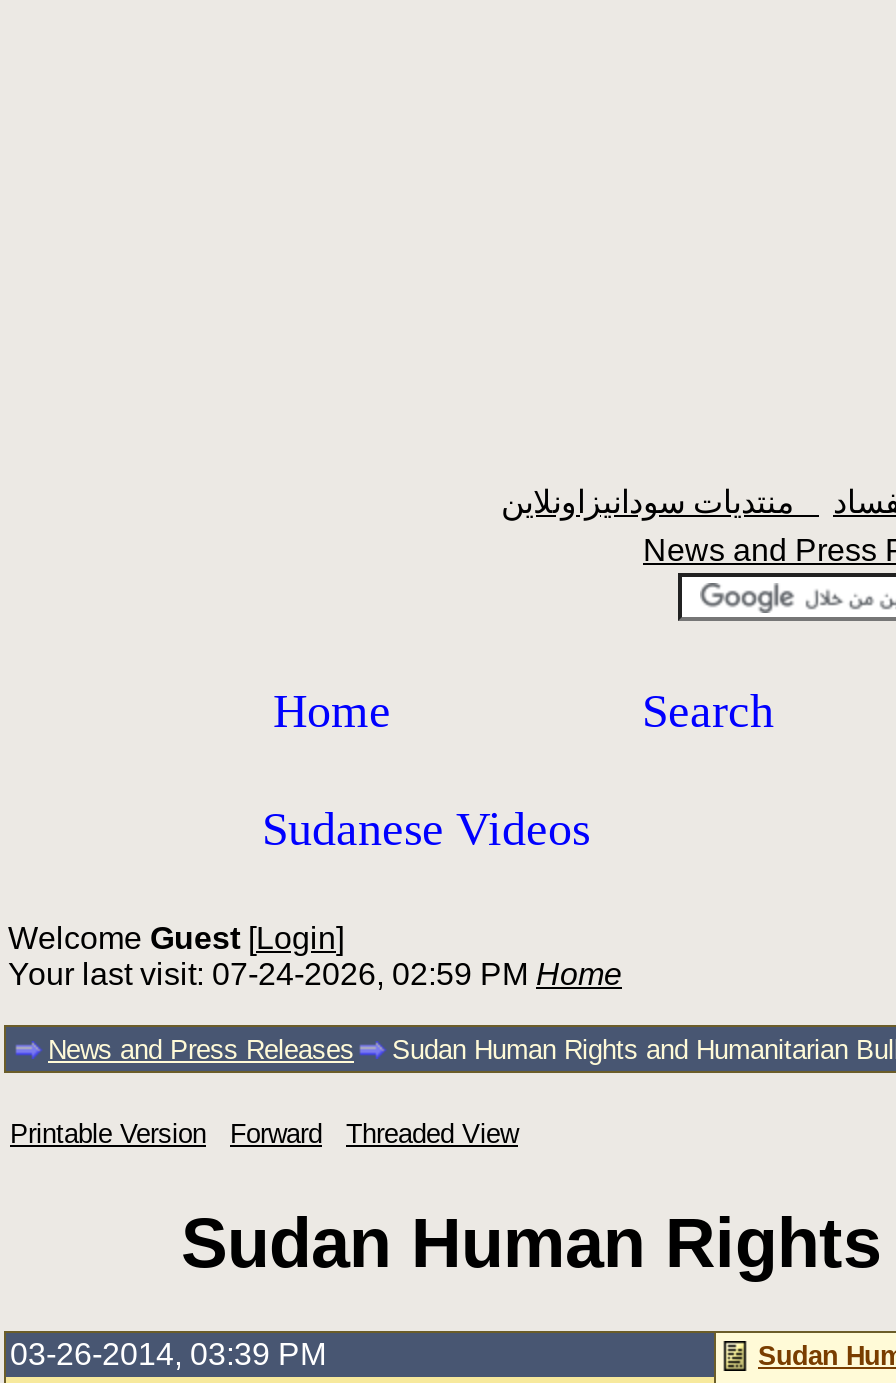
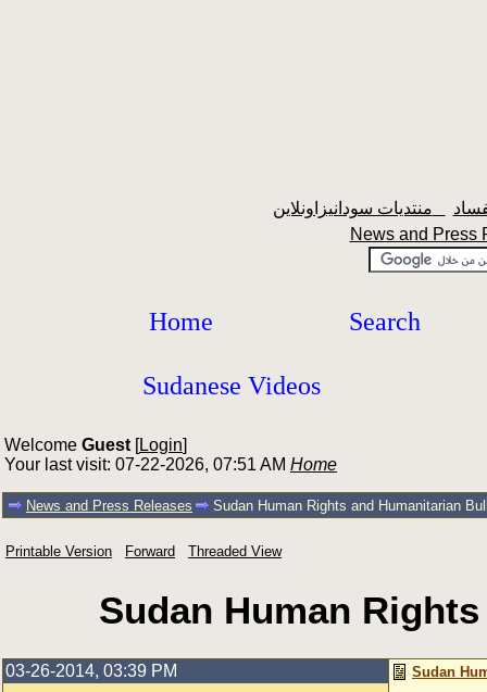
- Your last visit: 07-24-2026, 02:59 PM Home
+ Your last visit: 07-22-2026, 07:51 AM Home
